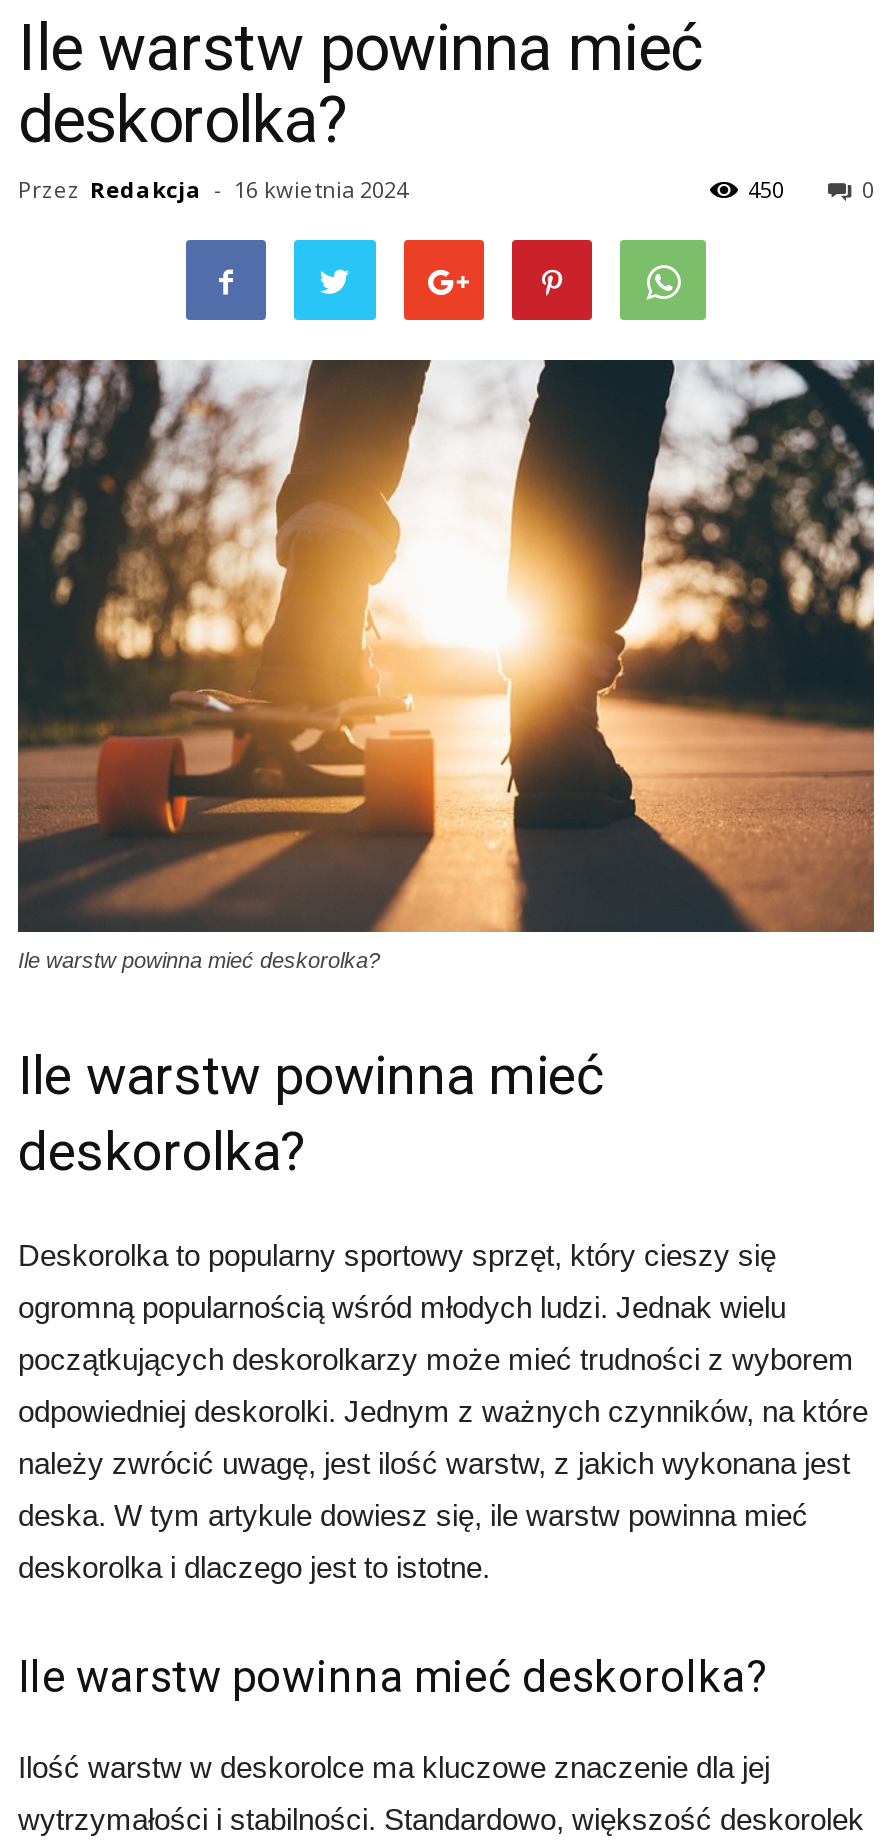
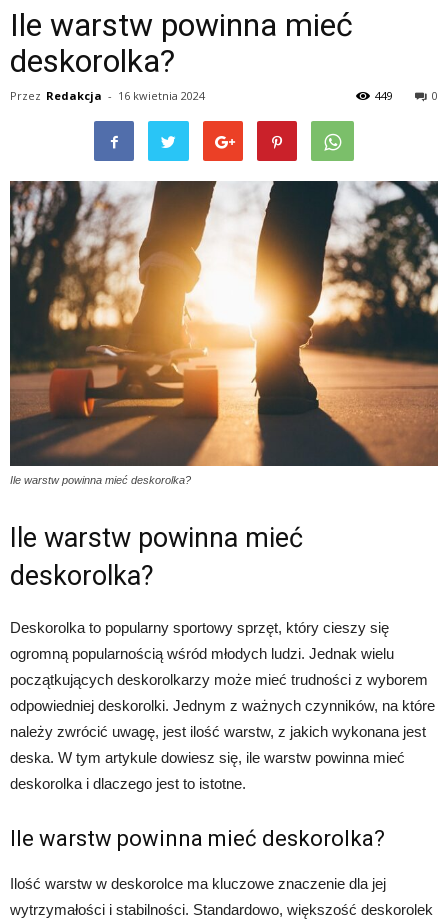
- 450
+ 449
